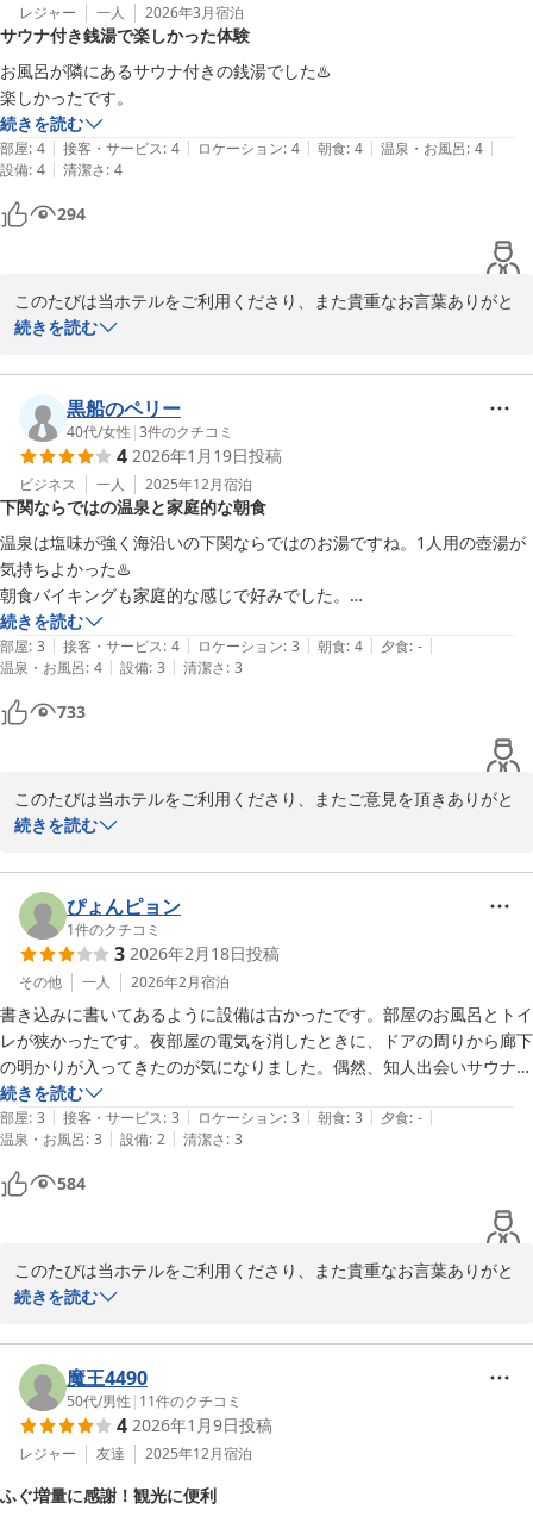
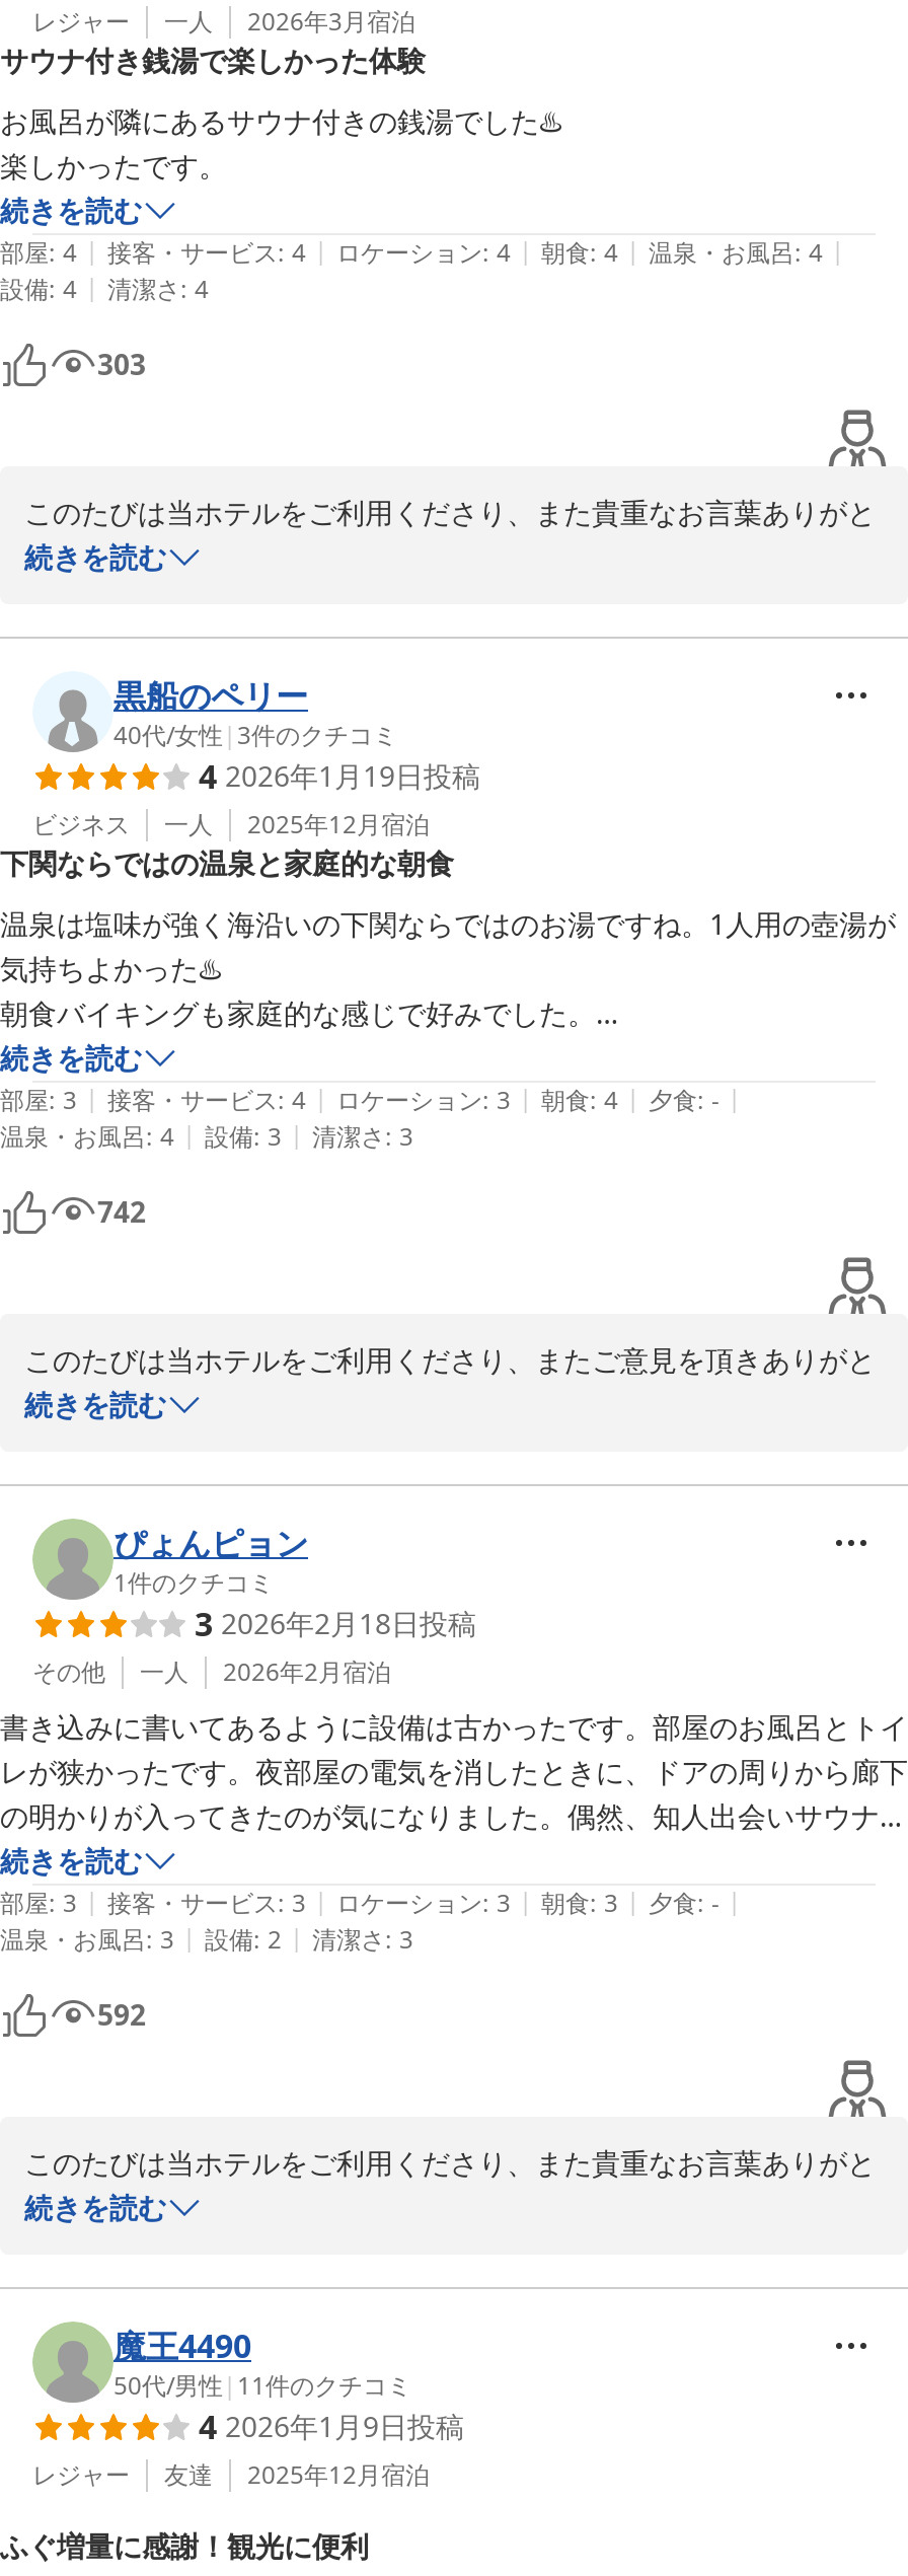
- 294
+ 303

- 733
+ 742

- 584
+ 592
